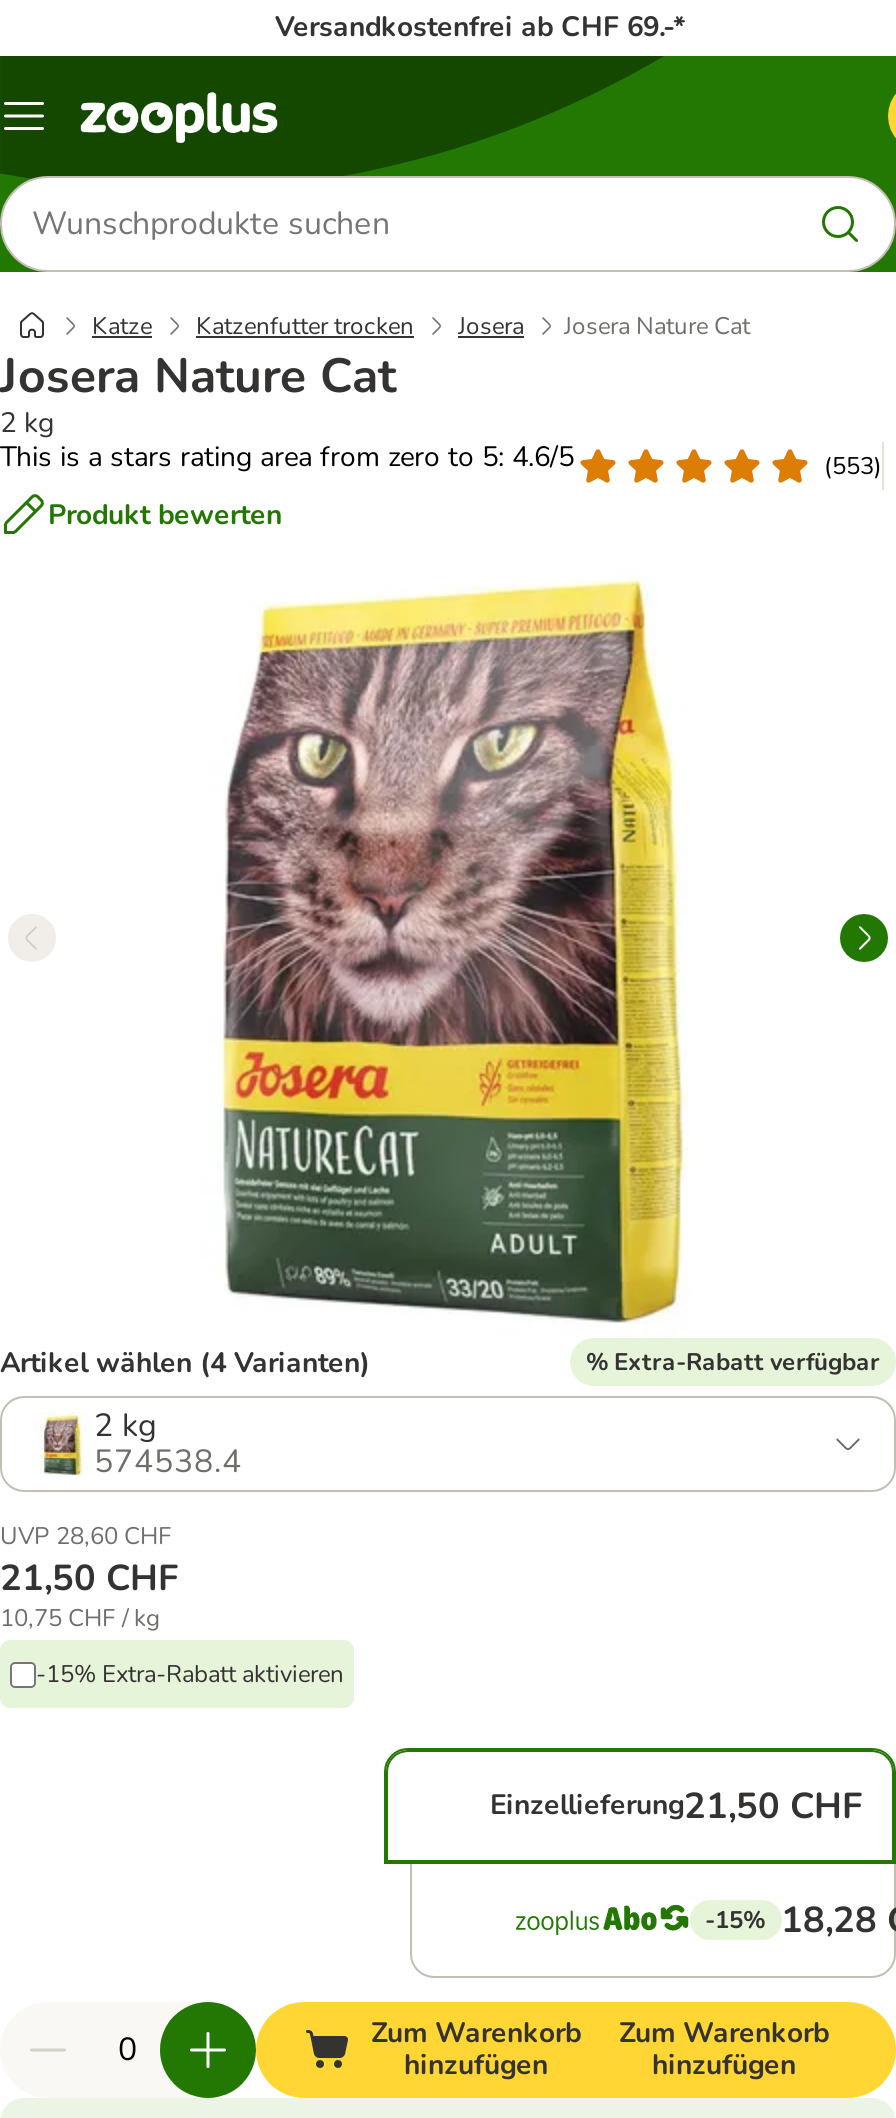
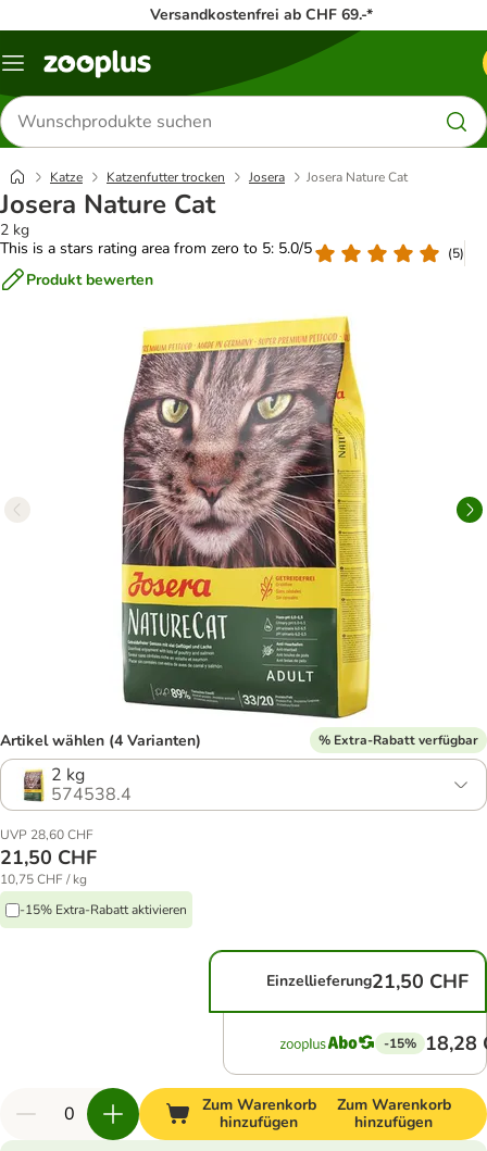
- This is a stars rating area from zero to 5: 4.6/5
+ This is a stars rating area from zero to 5: 5.0/5

- (553)
+ (5)
